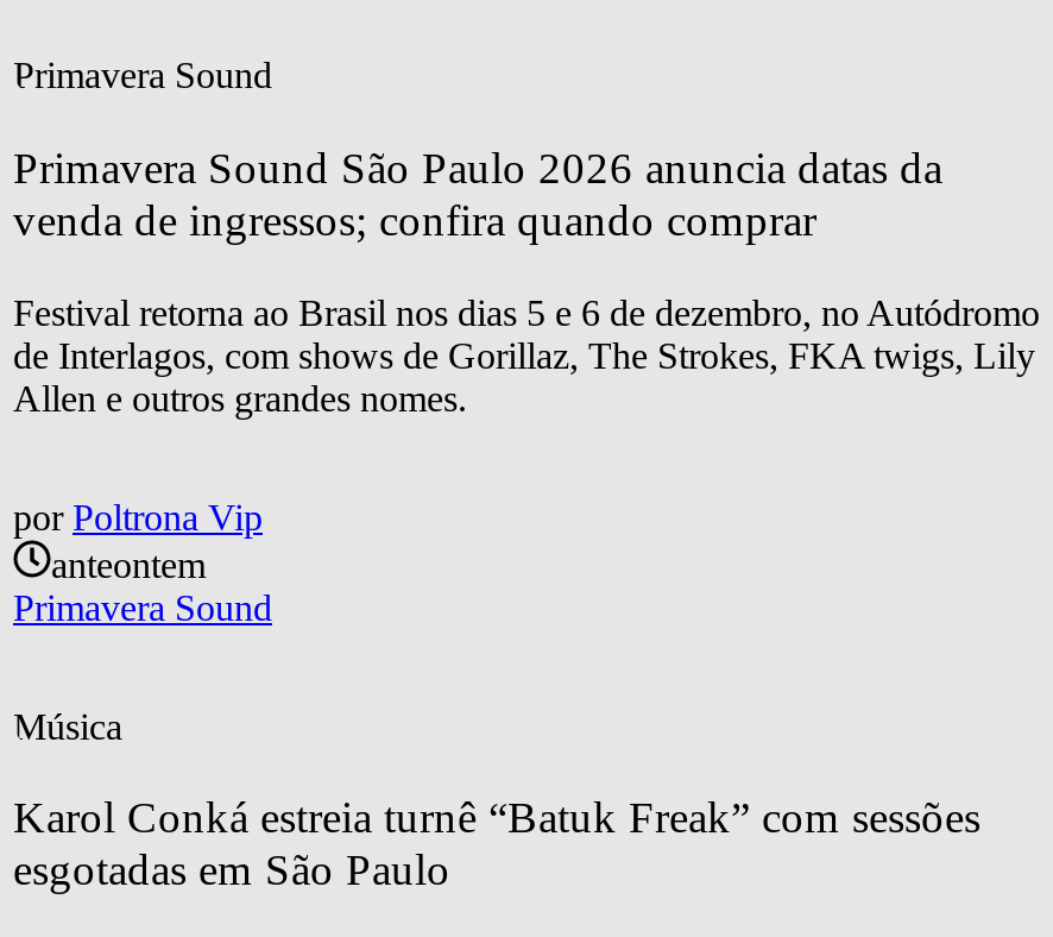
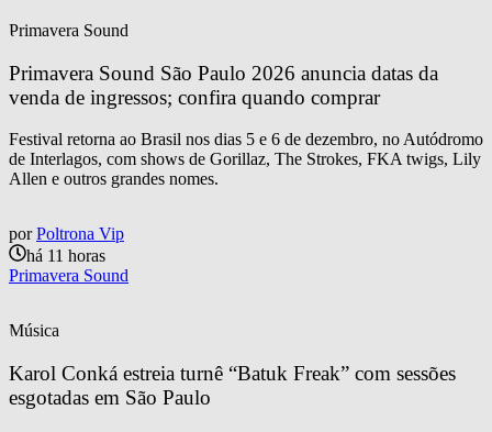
- anteontem
+ há 11 horas
